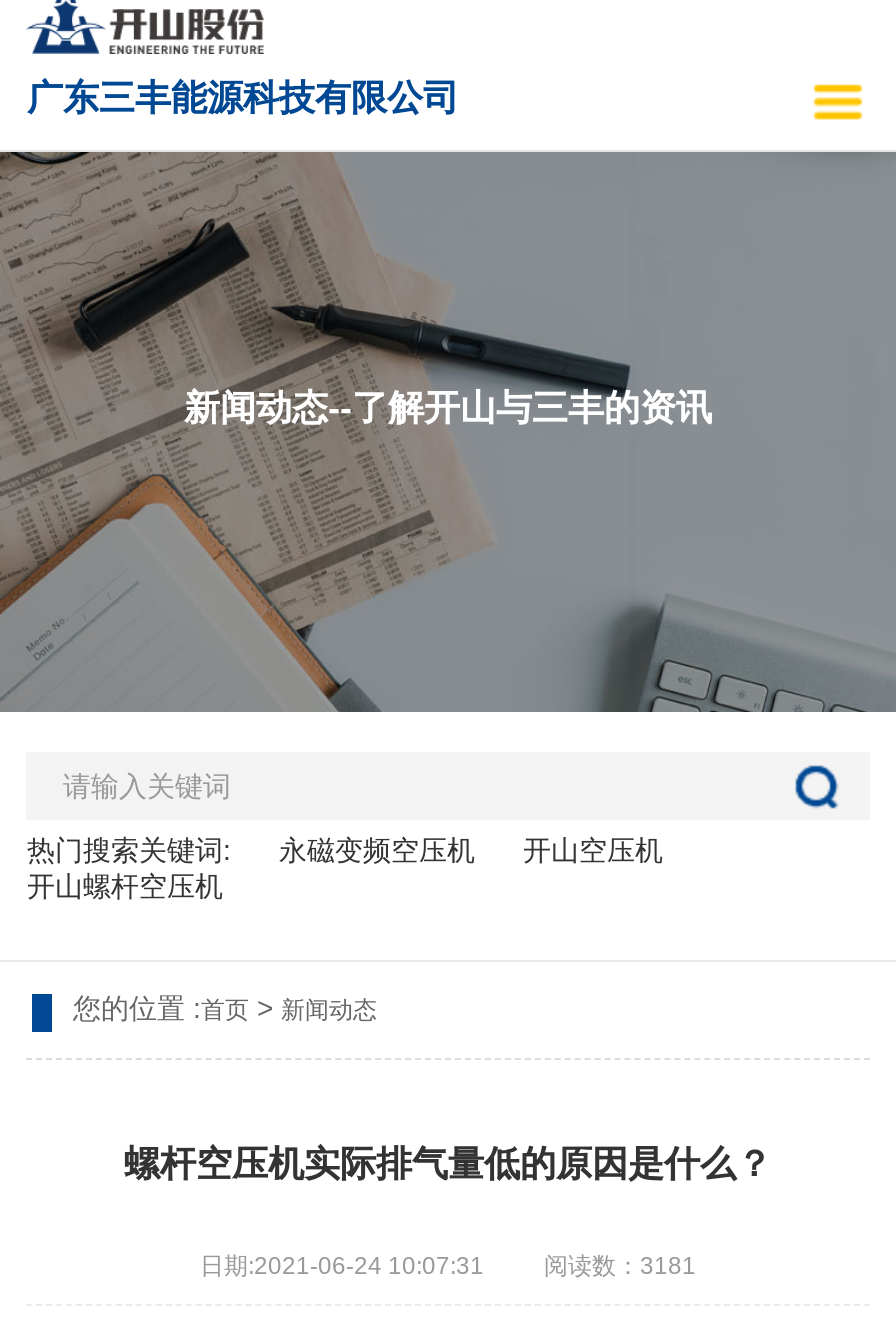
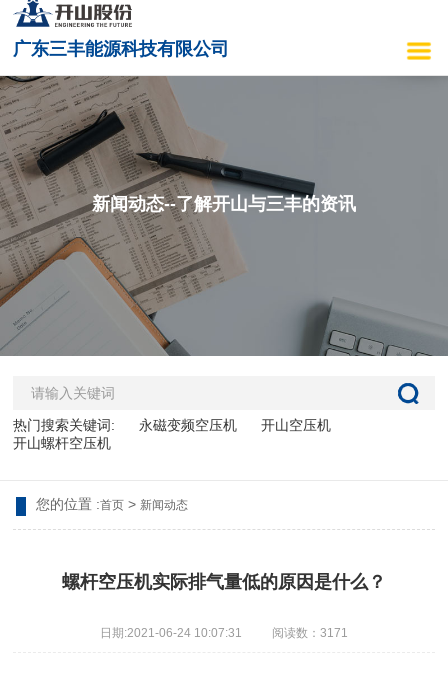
- 阅读数：3181
+ 阅读数：3171
